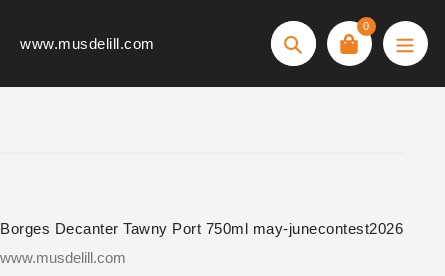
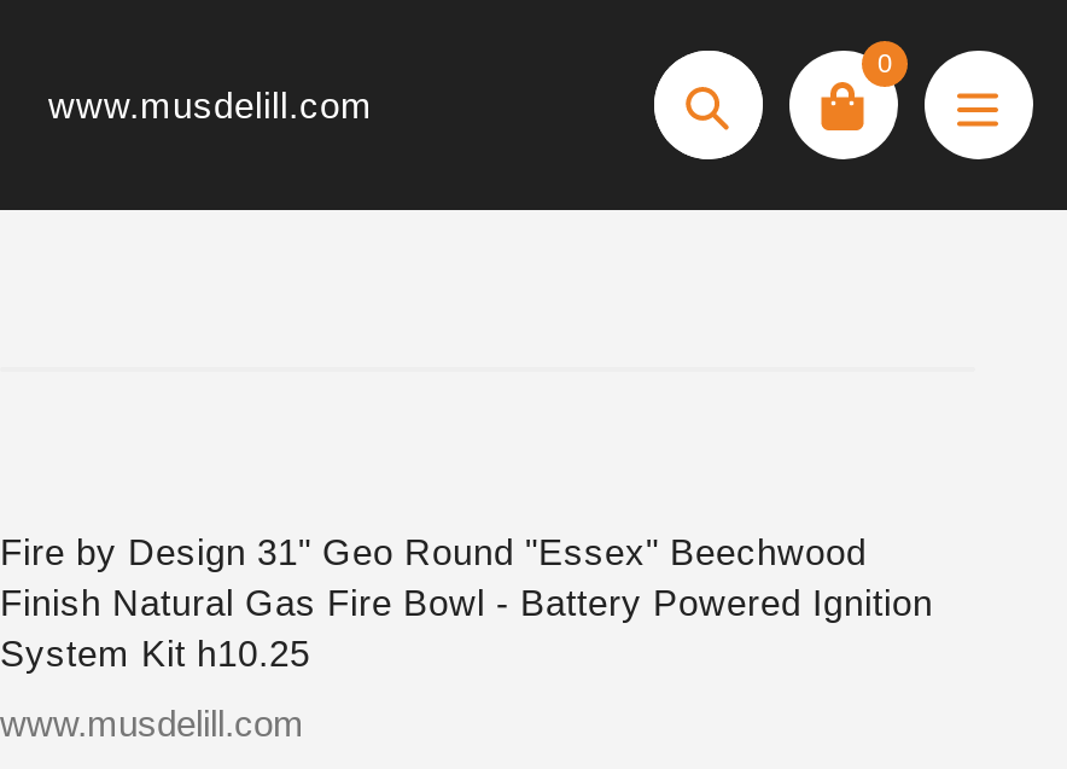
- Borges Decanter Tawny Port 750ml may-junecontest2026
+ Fire by Design 31" Geo Round "Essex" Beechwood
+ Finish Natural Gas Fire Bowl - Battery Powered Ignition
+ System Kit h10.25
